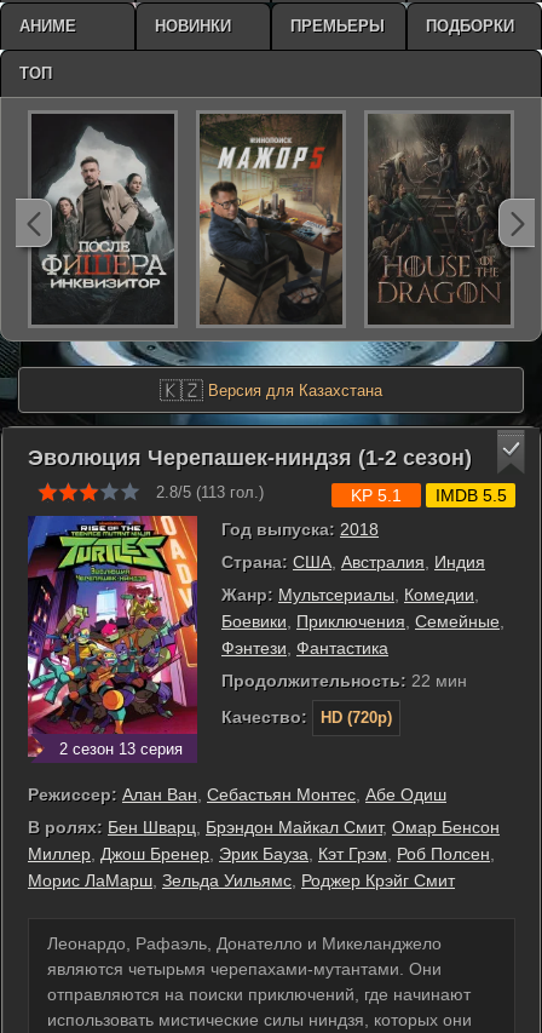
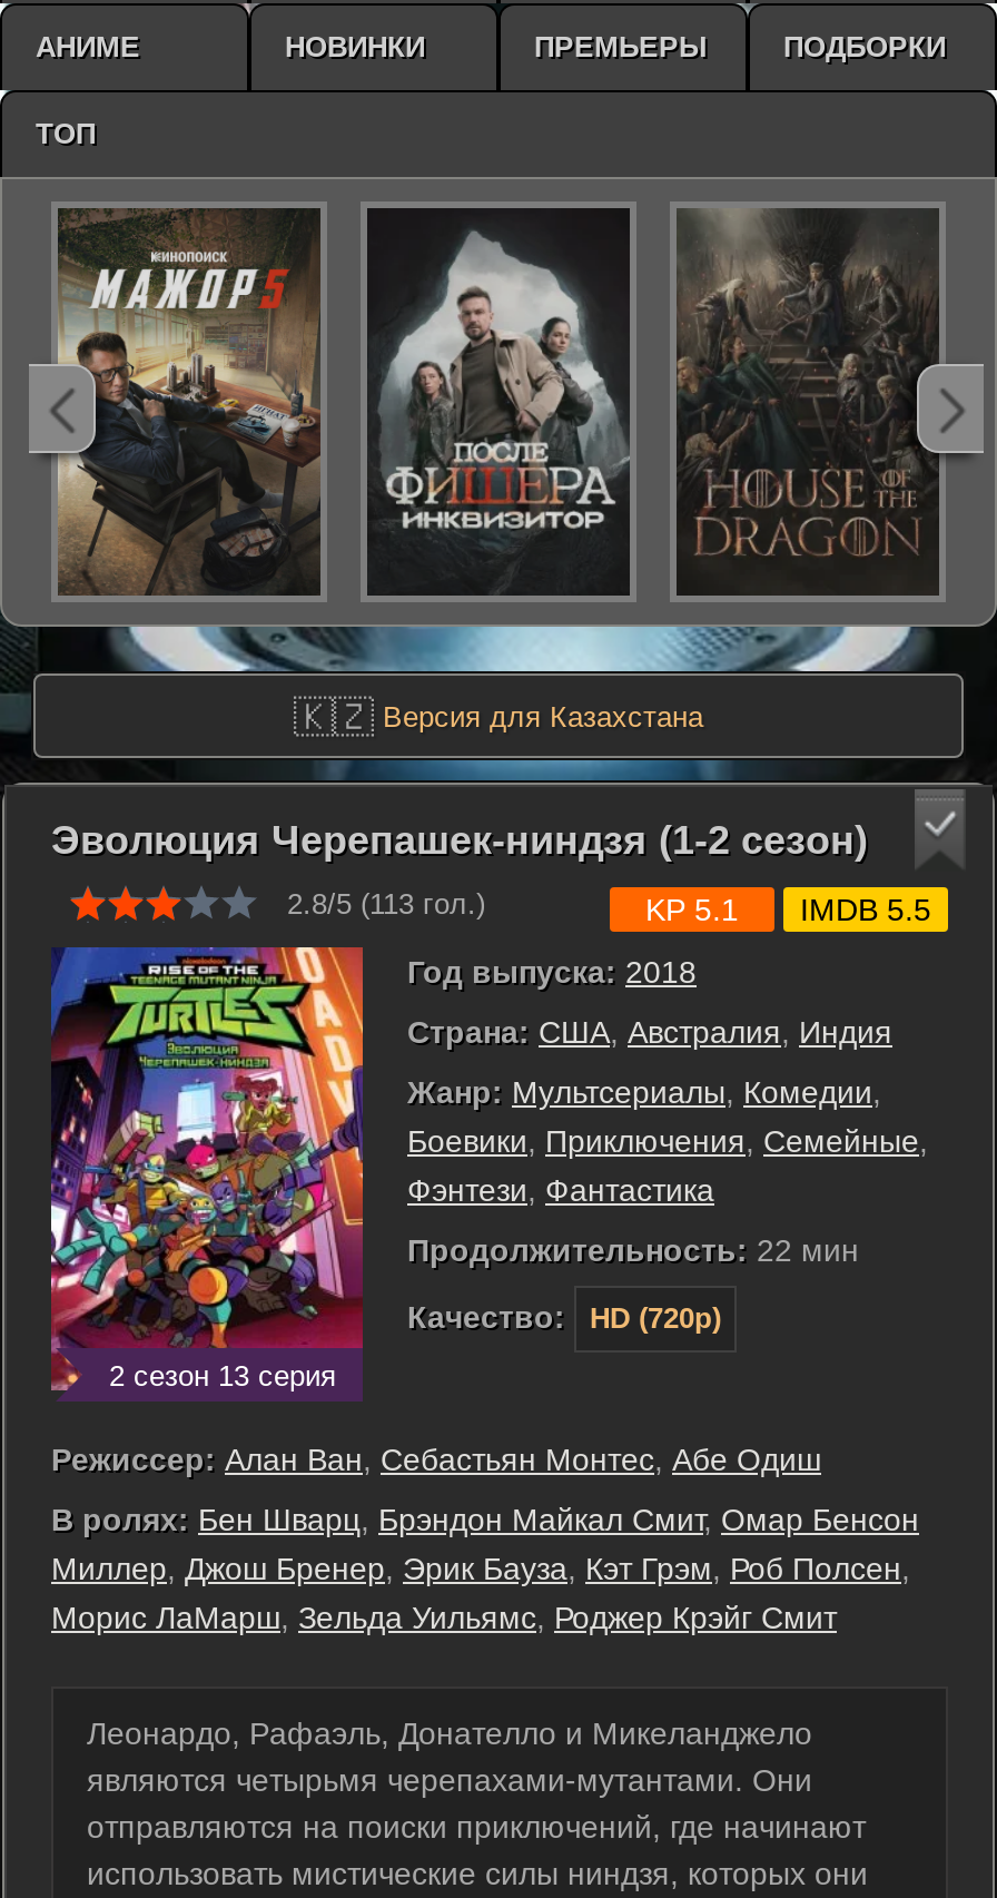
- [image]
+ [image]

- [image]
+ [image]
